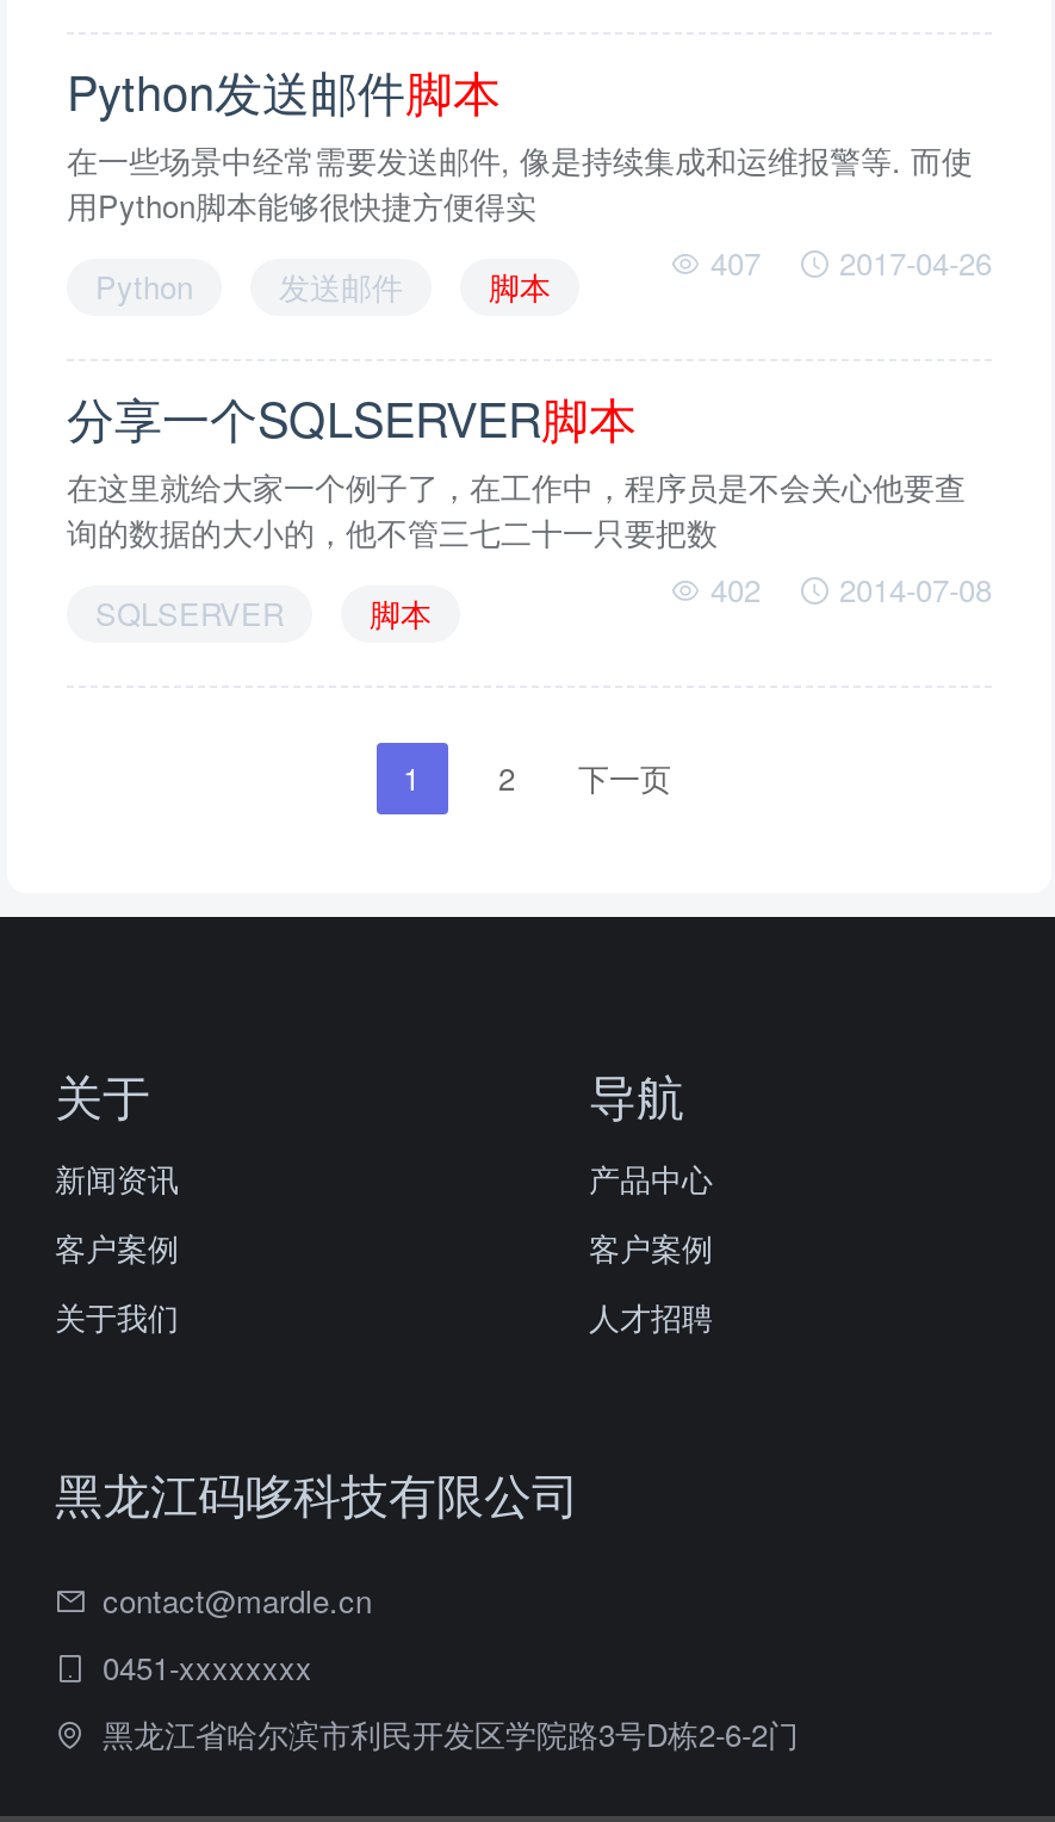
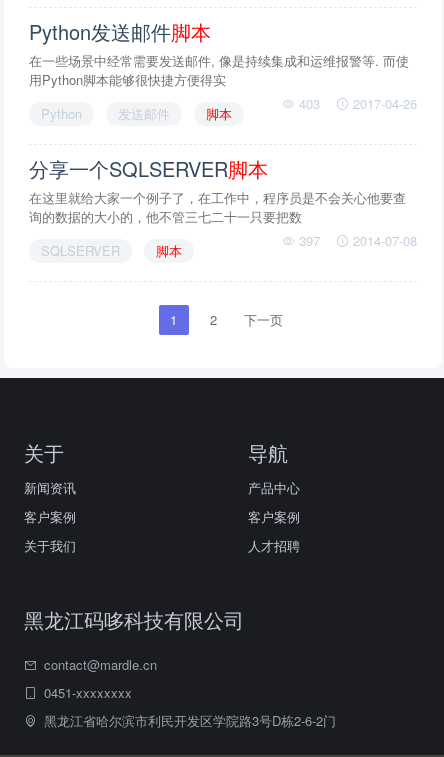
- 407 2017-04-26
+ 403 2017-04-26

- 402 2014-07-08
+ 397 2014-07-08
